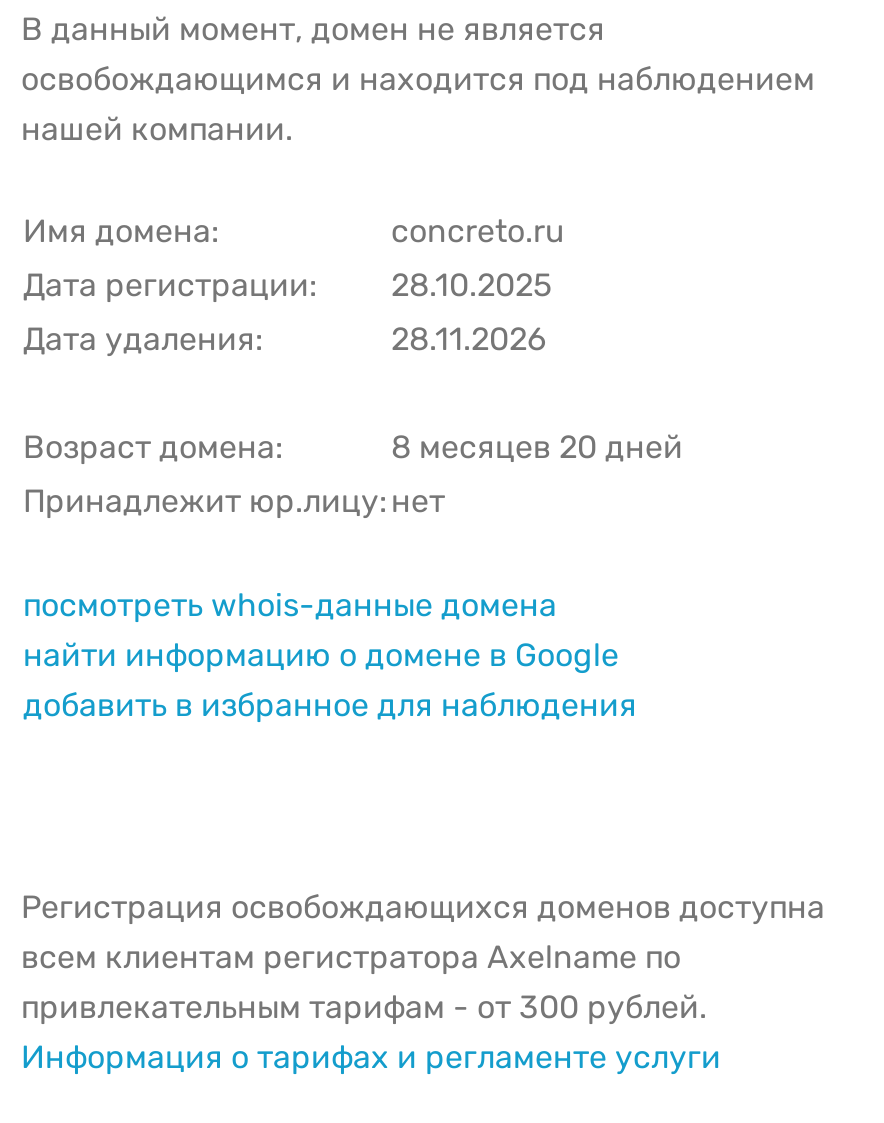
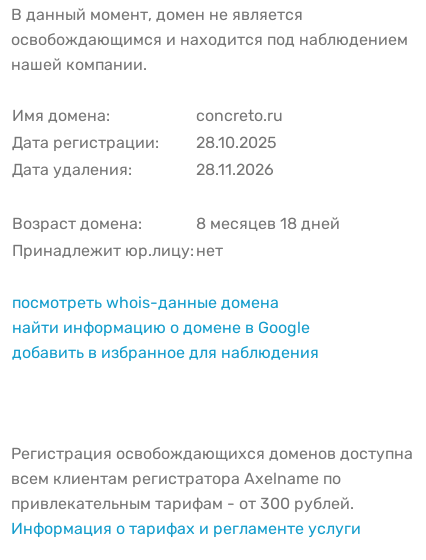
- 8 месяцев 20 дней
+ 8 месяцев 18 дней
